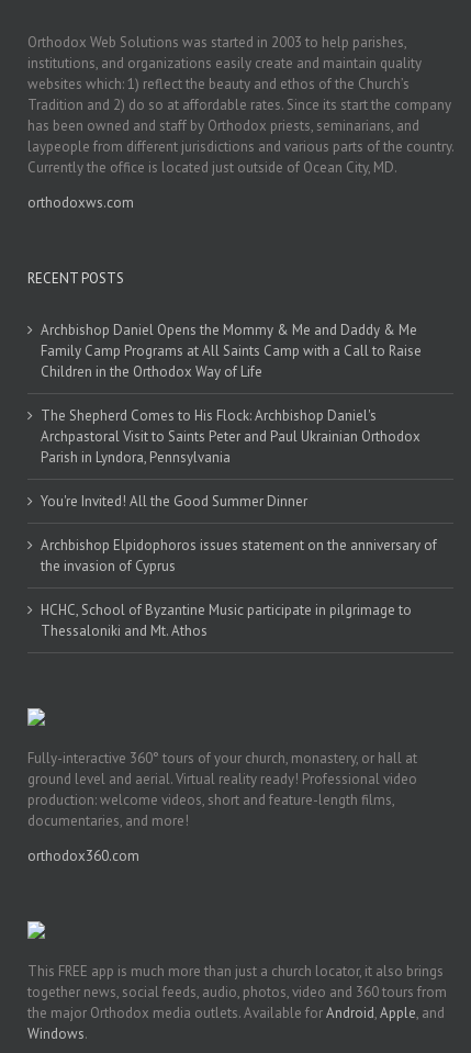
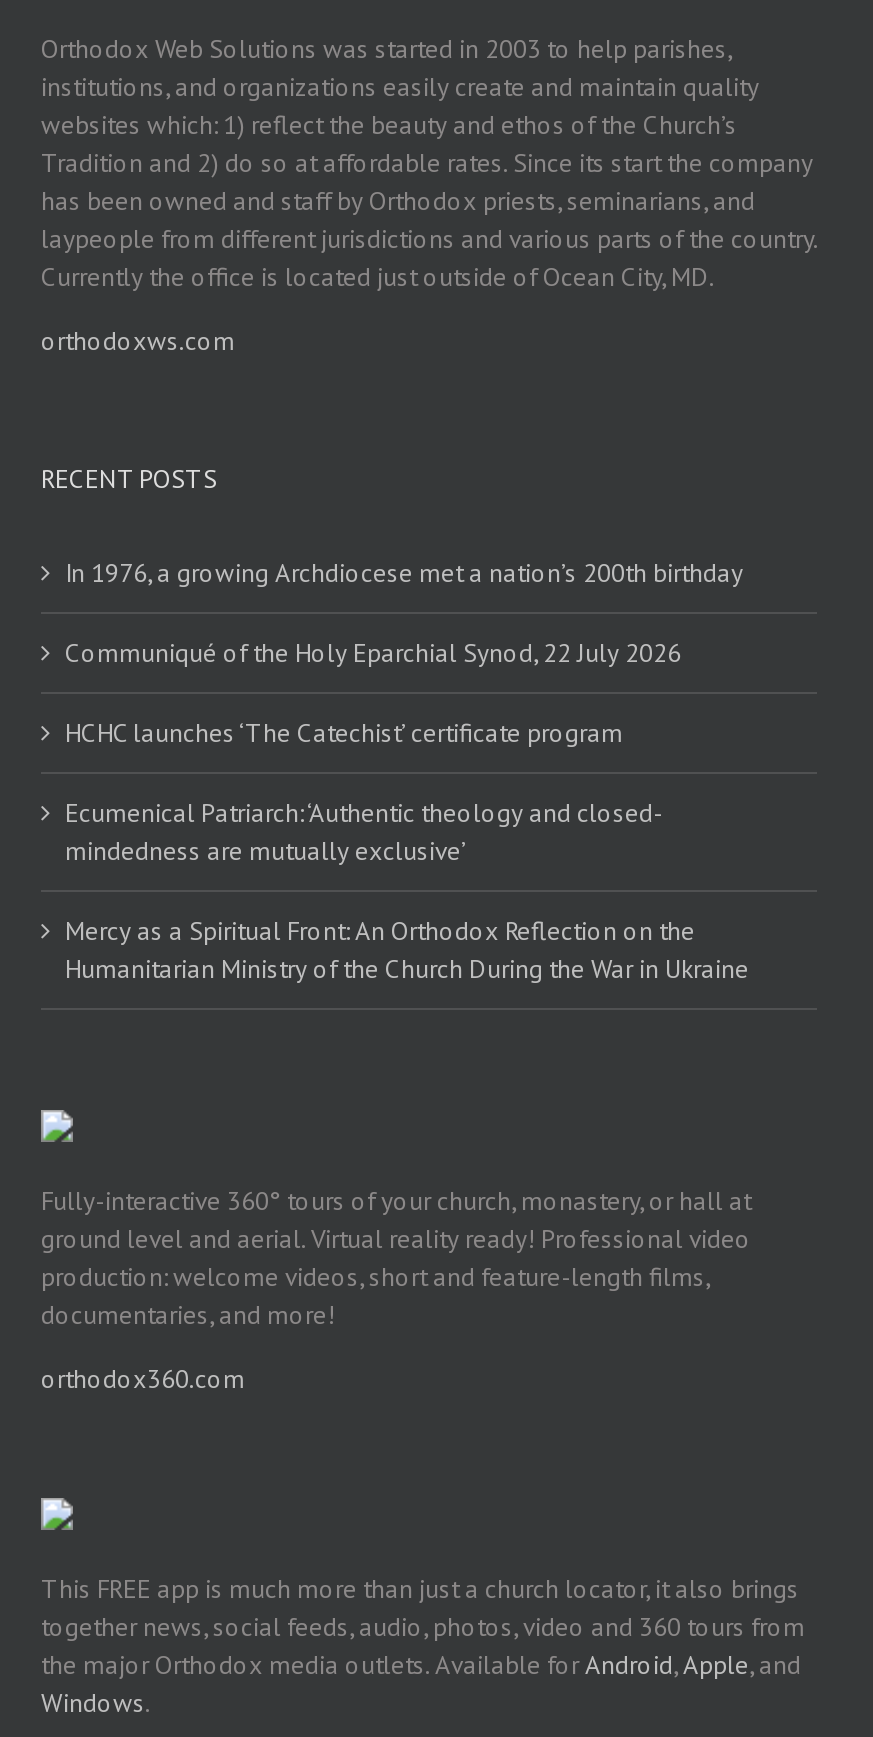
- Archbishop Daniel Opens the Mommy & Me and Daddy & Me
- Family Camp Programs at All Saints Camp with a Call to Raise
- Children in the Orthodox Way of Life
+ In 1976, a growing Archdiocese met a nation’s 200th birthday

- The Shepherd Comes to His Flock: Archbishop Daniel's
- Archpastoral Visit to Saints Peter and Paul Ukrainian Orthodox
- Parish in Lyndora, Pennsylvania
+ Communiqué of the Holy Eparchial Synod, 22 July 2026

- You're Invited! All the Good Summer Dinner
+ HCHC launches ‘The Catechist’ certificate program

- Archbishop Elpidophoros issues statement on the anniversary of
- the invasion of Cyprus
+ Ecumenical Patriarch: ‘Authentic theology and closed-
+ mindedness are mutually exclusive’

- HCHC, School of Byzantine Music participate in pilgrimage to
- Thessaloniki and Mt. Athos
+ Mercy as a Spiritual Front: An Orthodox Reflection on the
+ Humanitarian Ministry of the Church During the War in Ukraine
